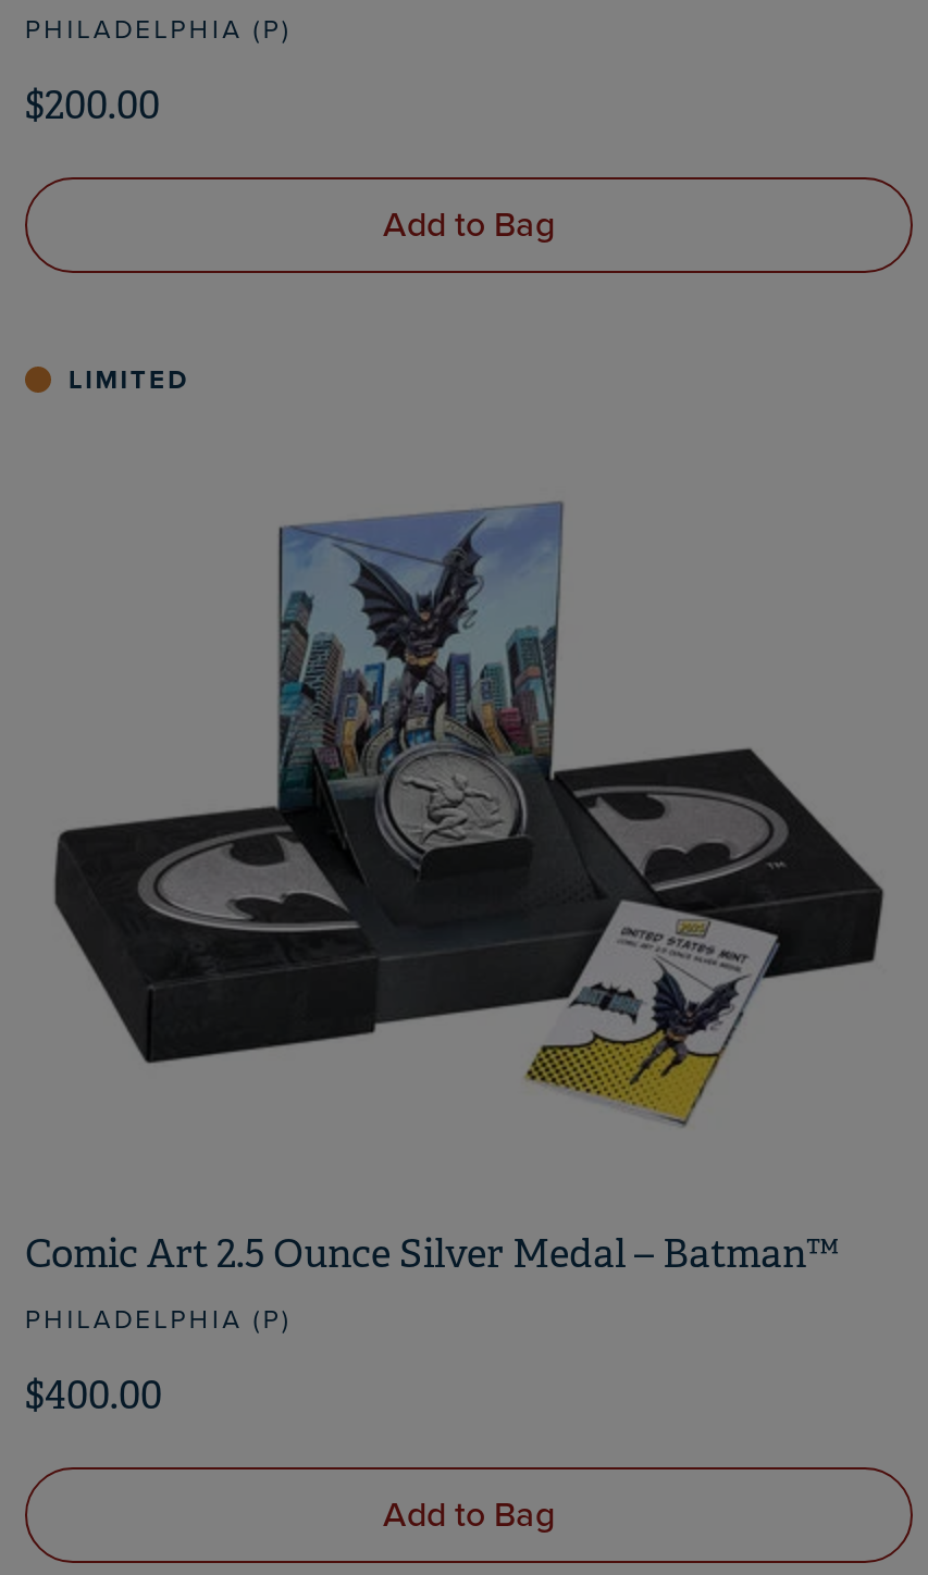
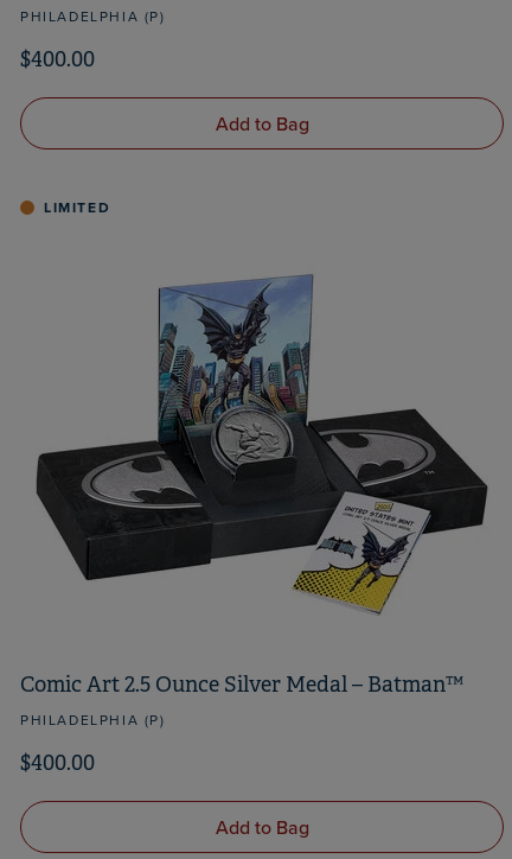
- $200.00
+ $400.00
